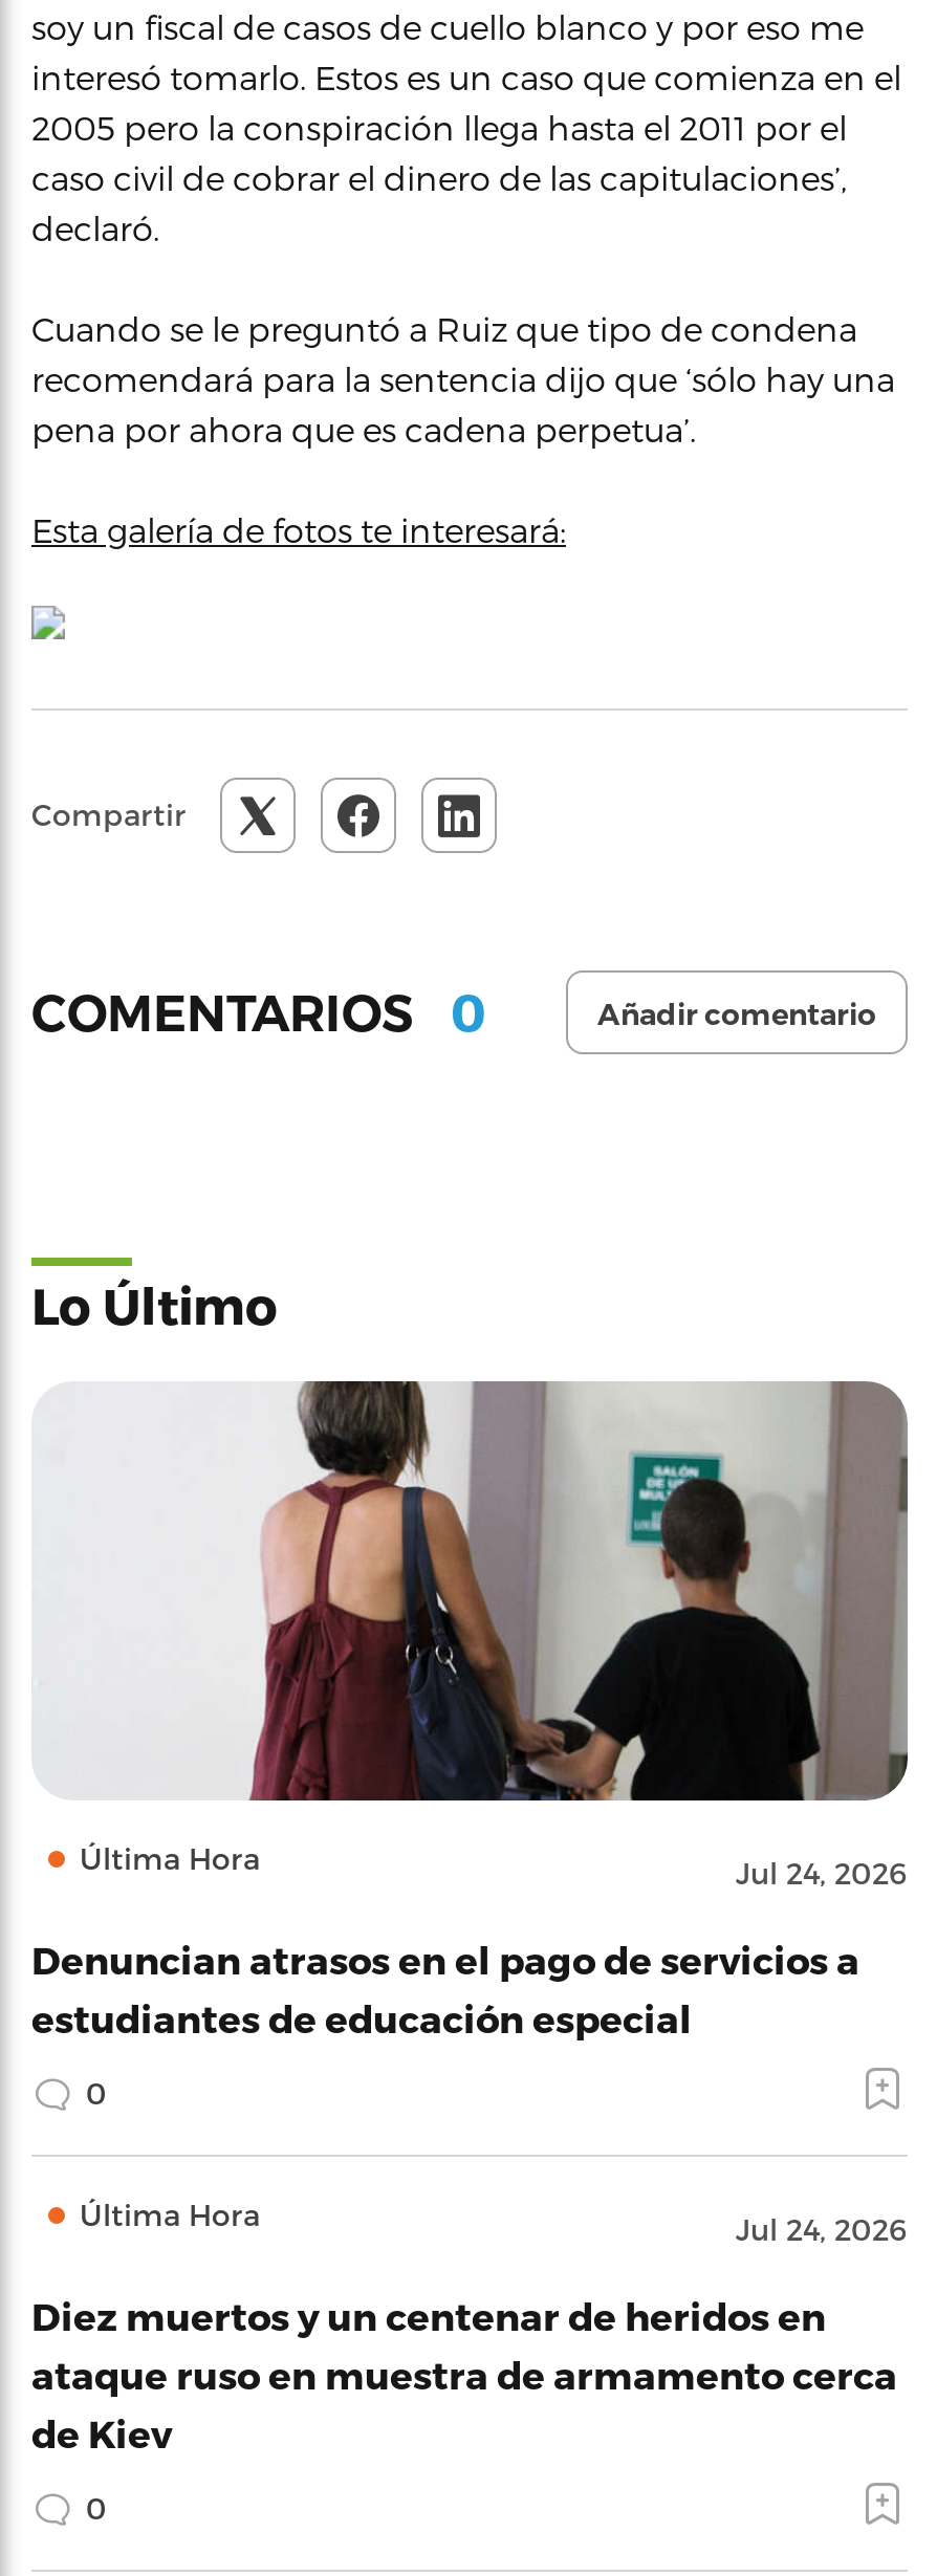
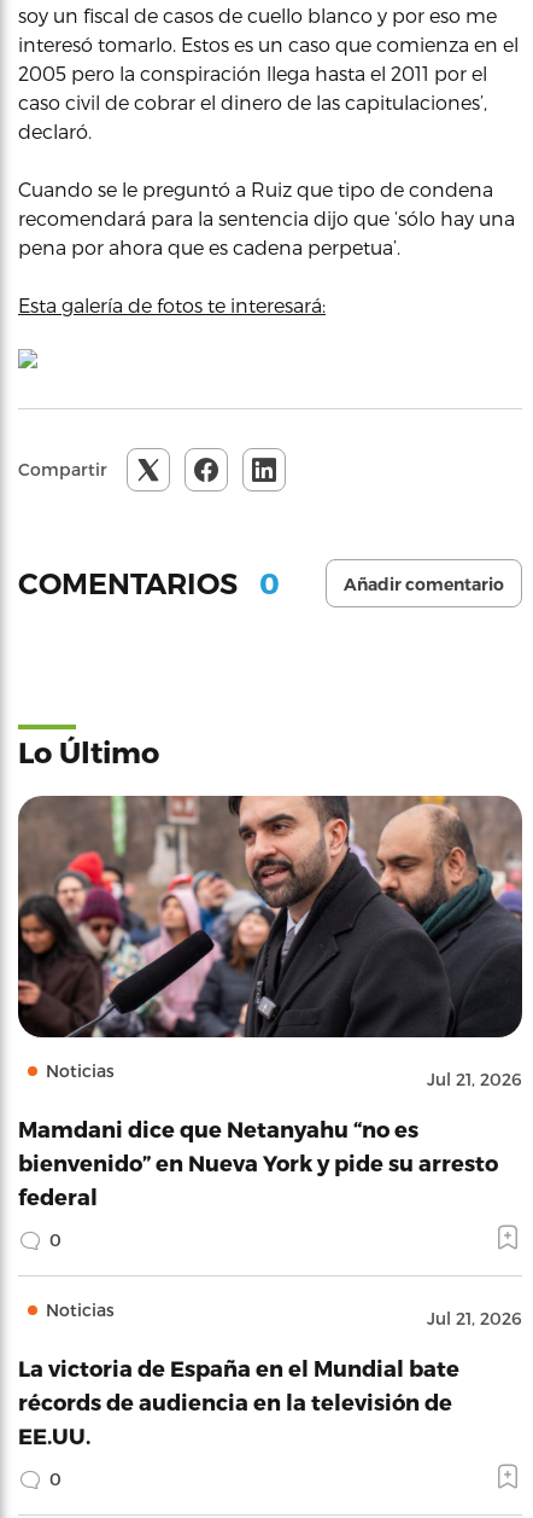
- [image]
- Última Hora
- Jul 24, 2026
+ [image]
+ Noticias
+ Jul 21, 2026

- Denuncian atrasos en el pago de servicios a
- estudiantes de educación especial
+ Mamdani dice que Netanyahu “no es
+ bienvenido” en Nueva York y pide su arresto
+ federal

- Última Hora
- Jul 24, 2026
+ Noticias
+ Jul 21, 2026

- Diez muertos y un centenar de heridos en
- ataque ruso en muestra de armamento cerca
- de Kiev
+ La victoria de España en el Mundial bate
+ récords de audiencia en la televisión de
+ EE.UU.
